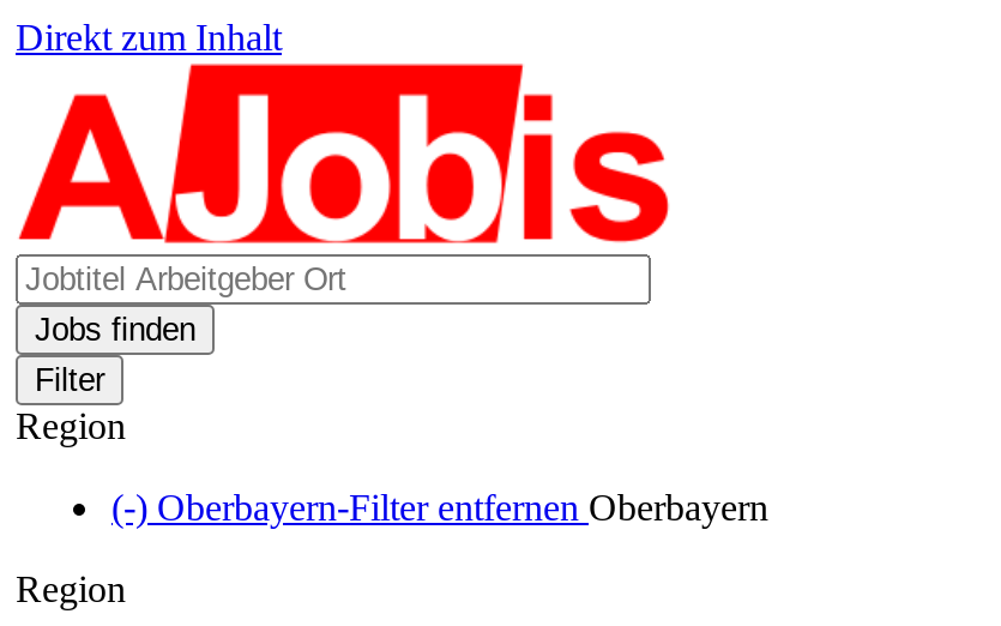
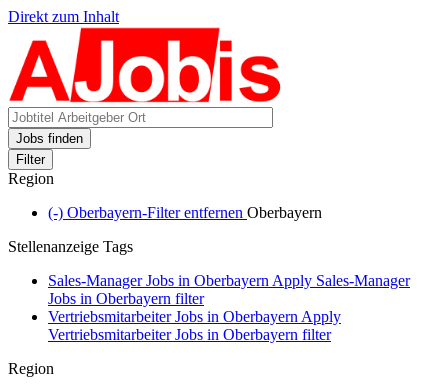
+ Stellenanzeige Tags
+ Sales-Manager Jobs in Oberbayern Apply Sales-Manager
+ Jobs in Oberbayern filter
+ Vertriebsmitarbeiter Jobs in Oberbayern Apply
+ Vertriebsmitarbeiter Jobs in Oberbayern filter
